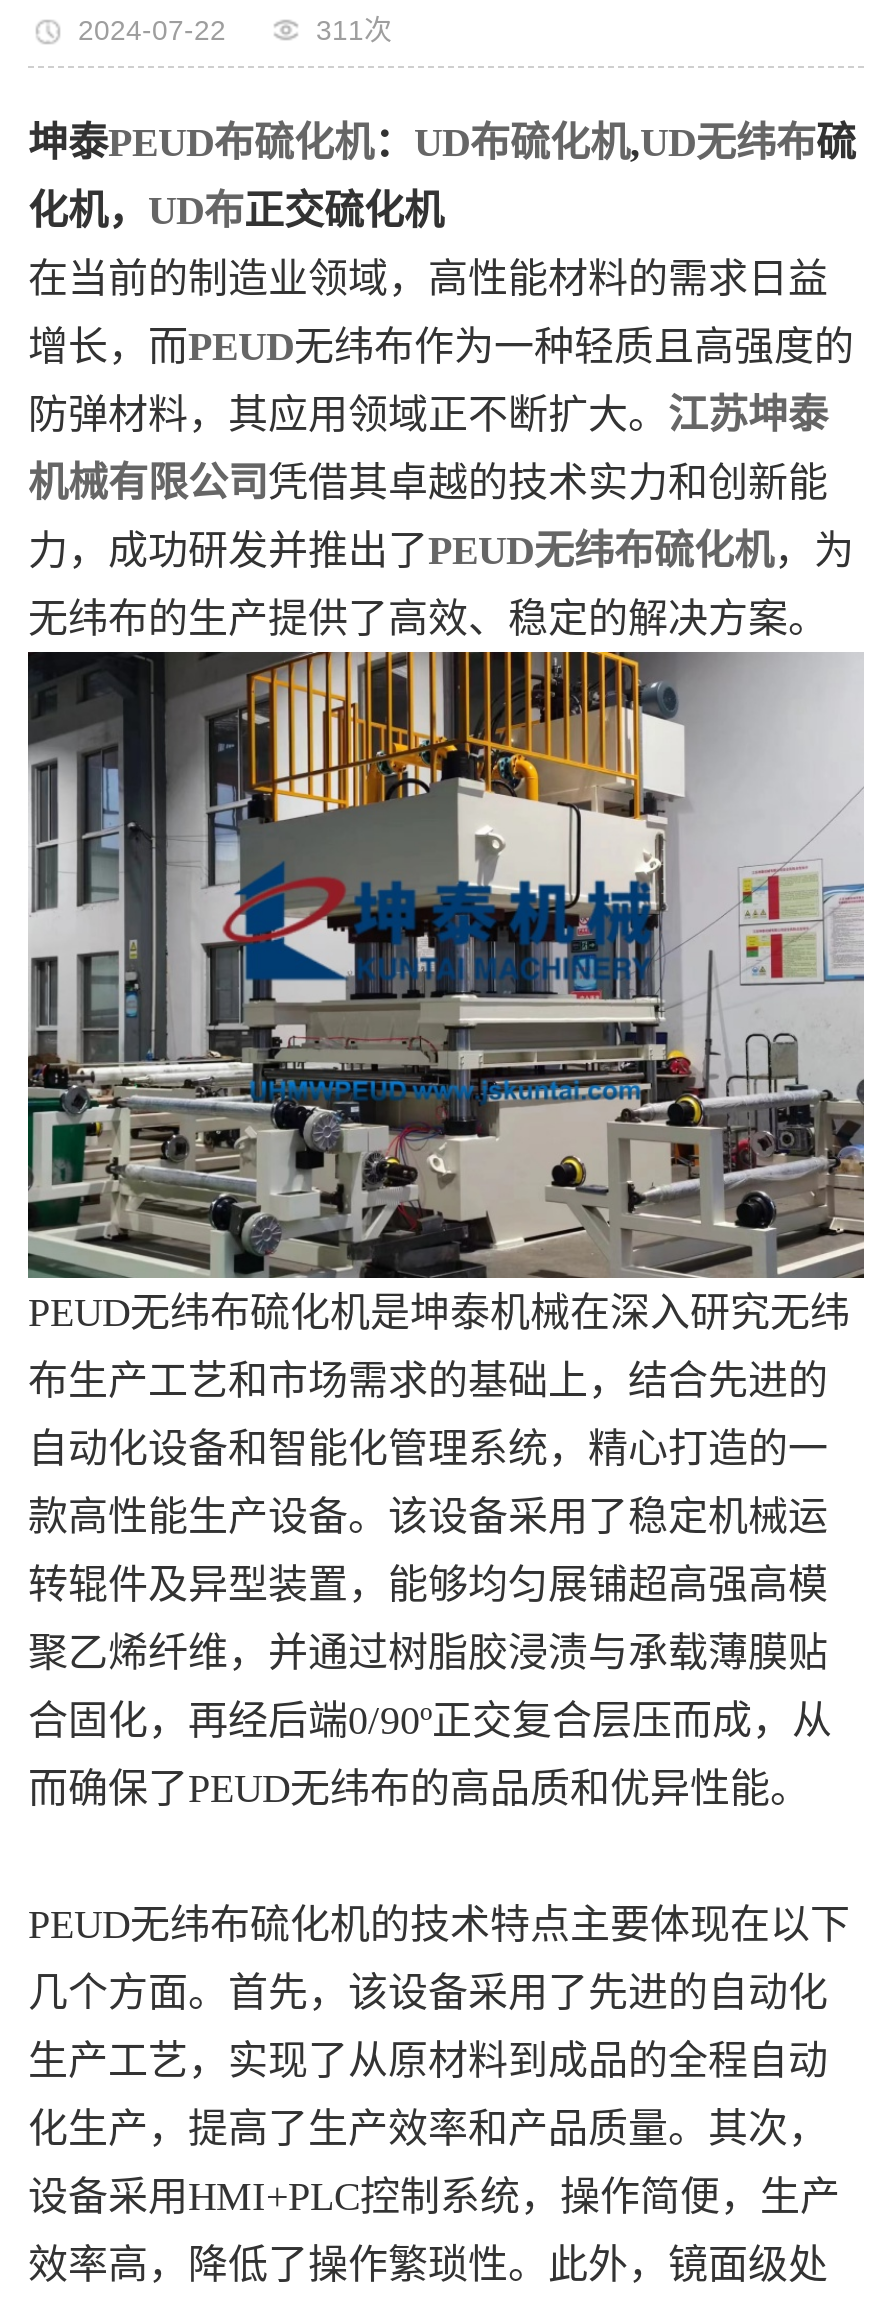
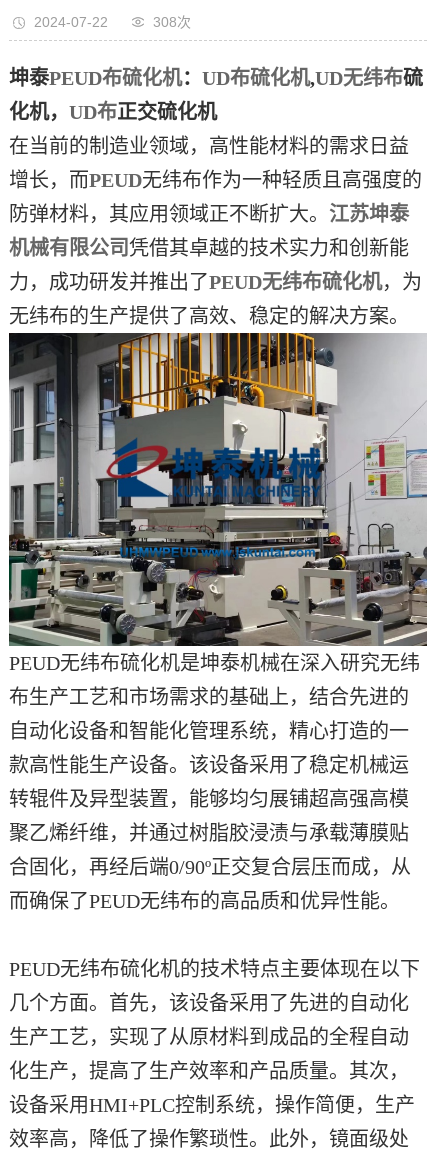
- 311次
+ 308次
